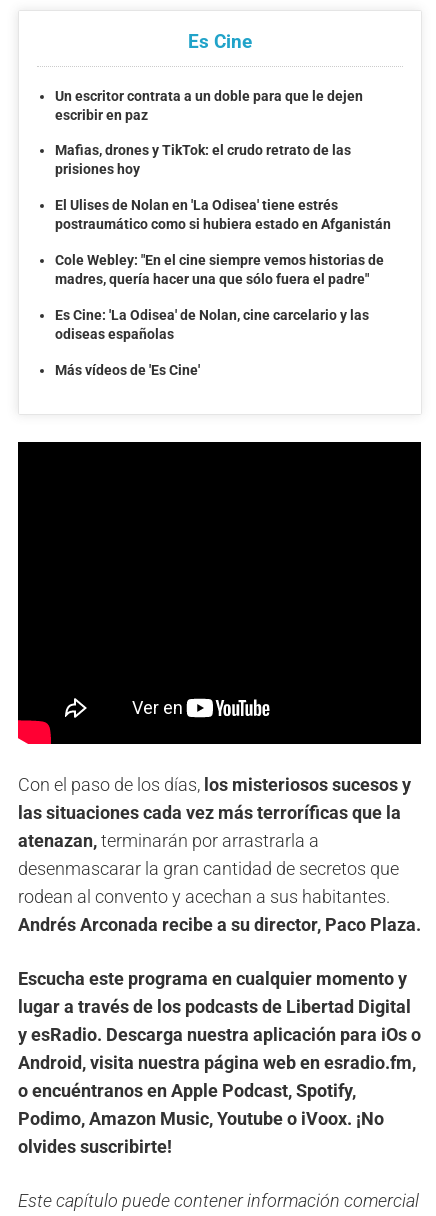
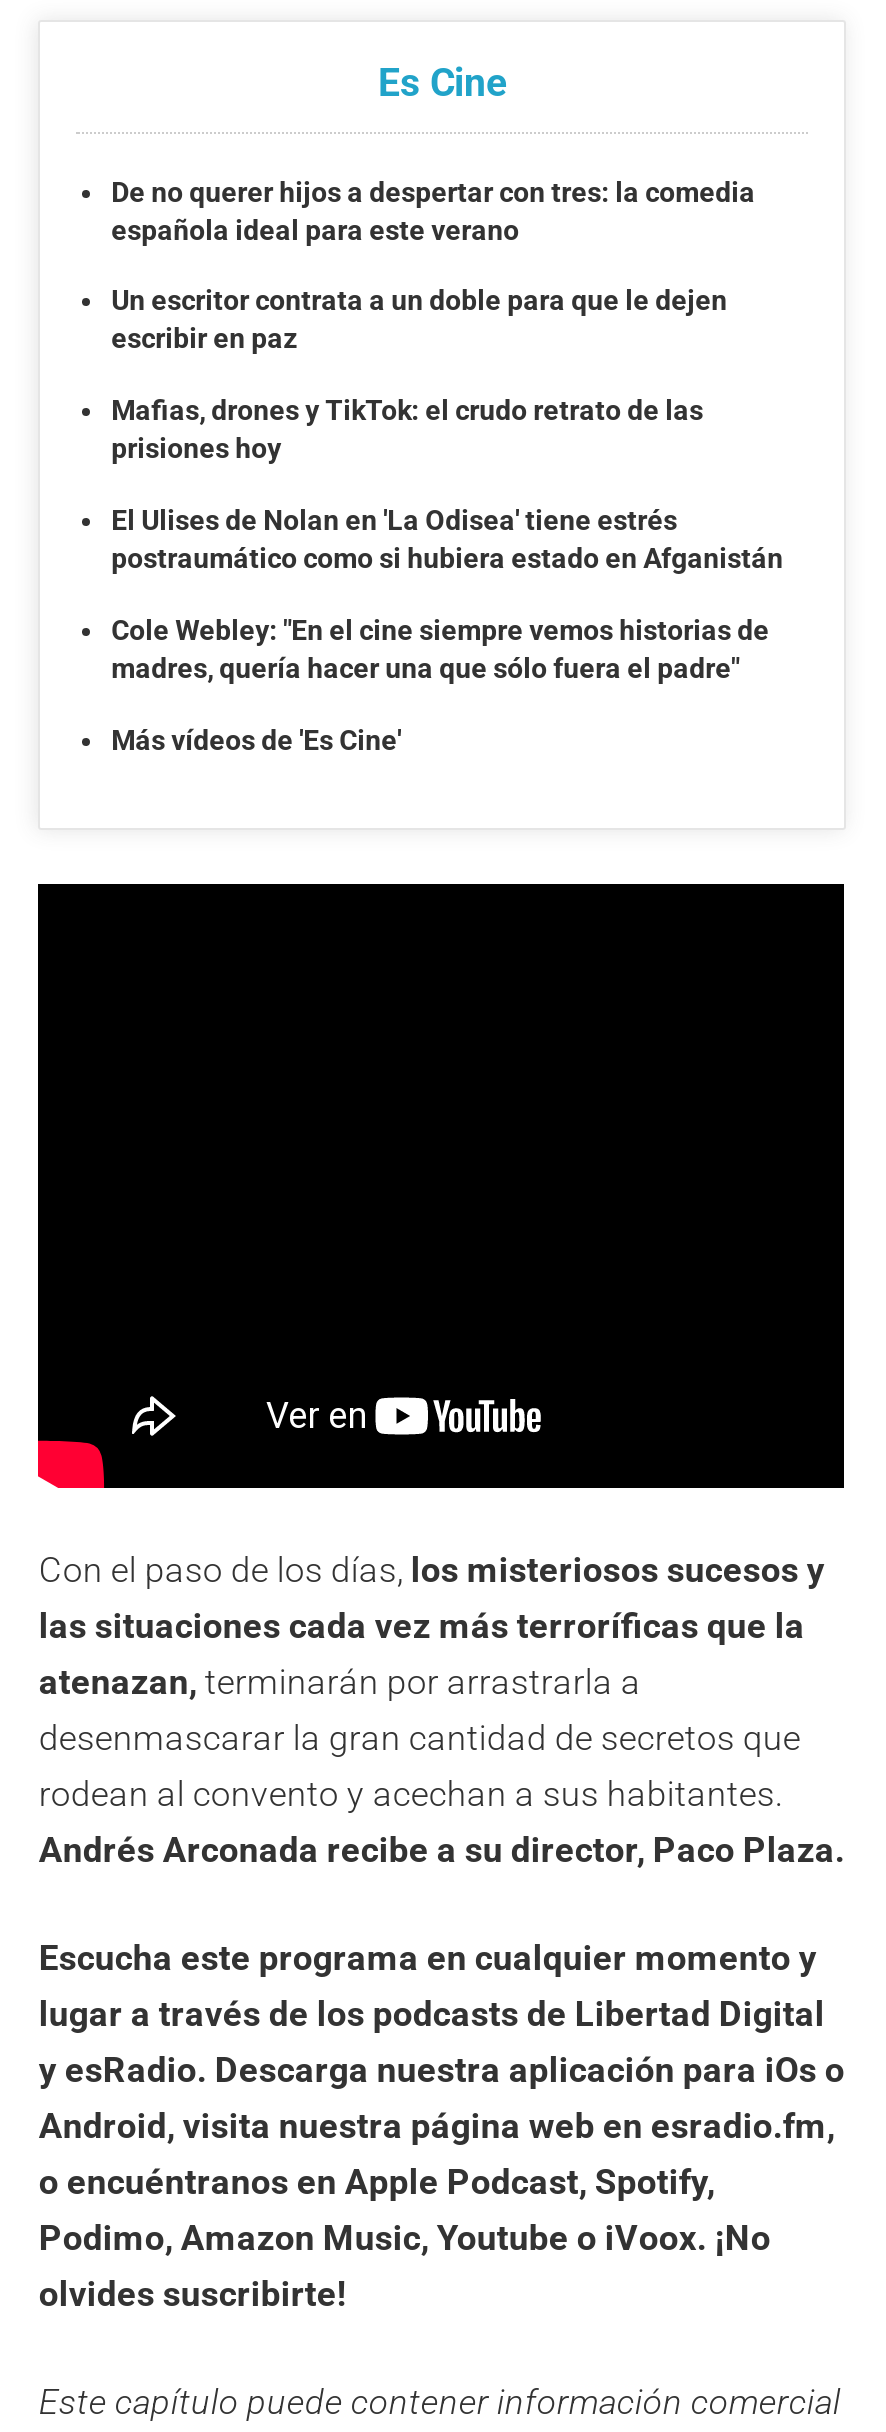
+ De no querer hijos a despertar con tres: la comedia
+ española ideal para este verano

moved down: Un escritor contrata a un doble para que le dejen | escribir en paz | Mafias, drones y TikTok: el crudo retrato de las | prisiones hoy | El Ulises de Nolan en 'La Odisea' tiene estrés | postraumático como si hubiera estado en Afganistán | Cole Webley: "En el cine siempre vemos historias de | madres, quería hacer una que sólo fuera el padre"

- Es Cine: 'La Odisea' de Nolan, cine carcelario y las
- odiseas españolas
